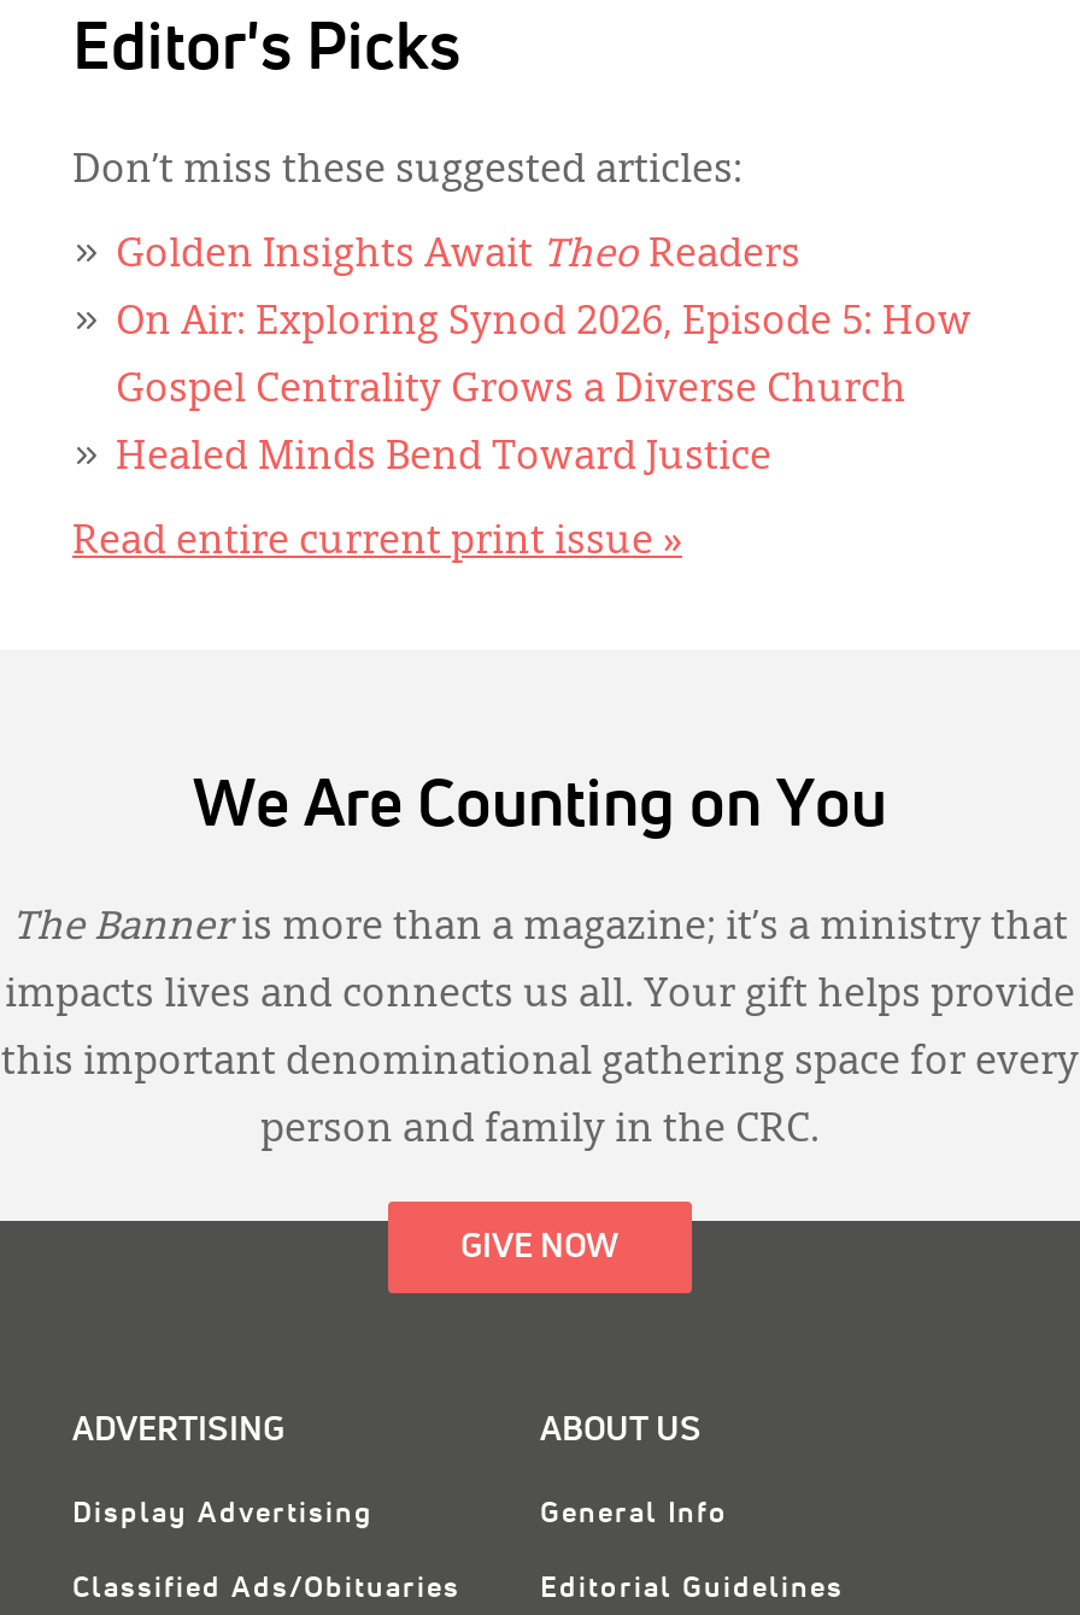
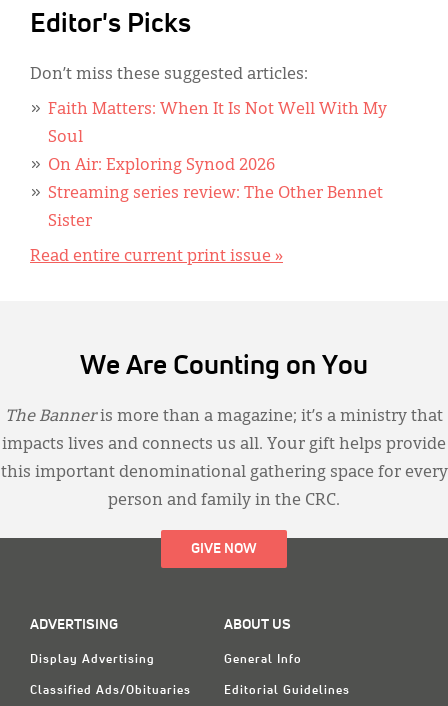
- Golden Insights Await Theo Readers
- On Air: Exploring Synod 2026, Episode 5: How
- Gospel Centrality Grows a Diverse Church
- Healed Minds Bend Toward Justice
+ Faith Matters: When It Is Not Well With My
+ Soul
+ On Air: Exploring Synod 2026
+ Streaming series review: The Other Bennet
+ Sister
